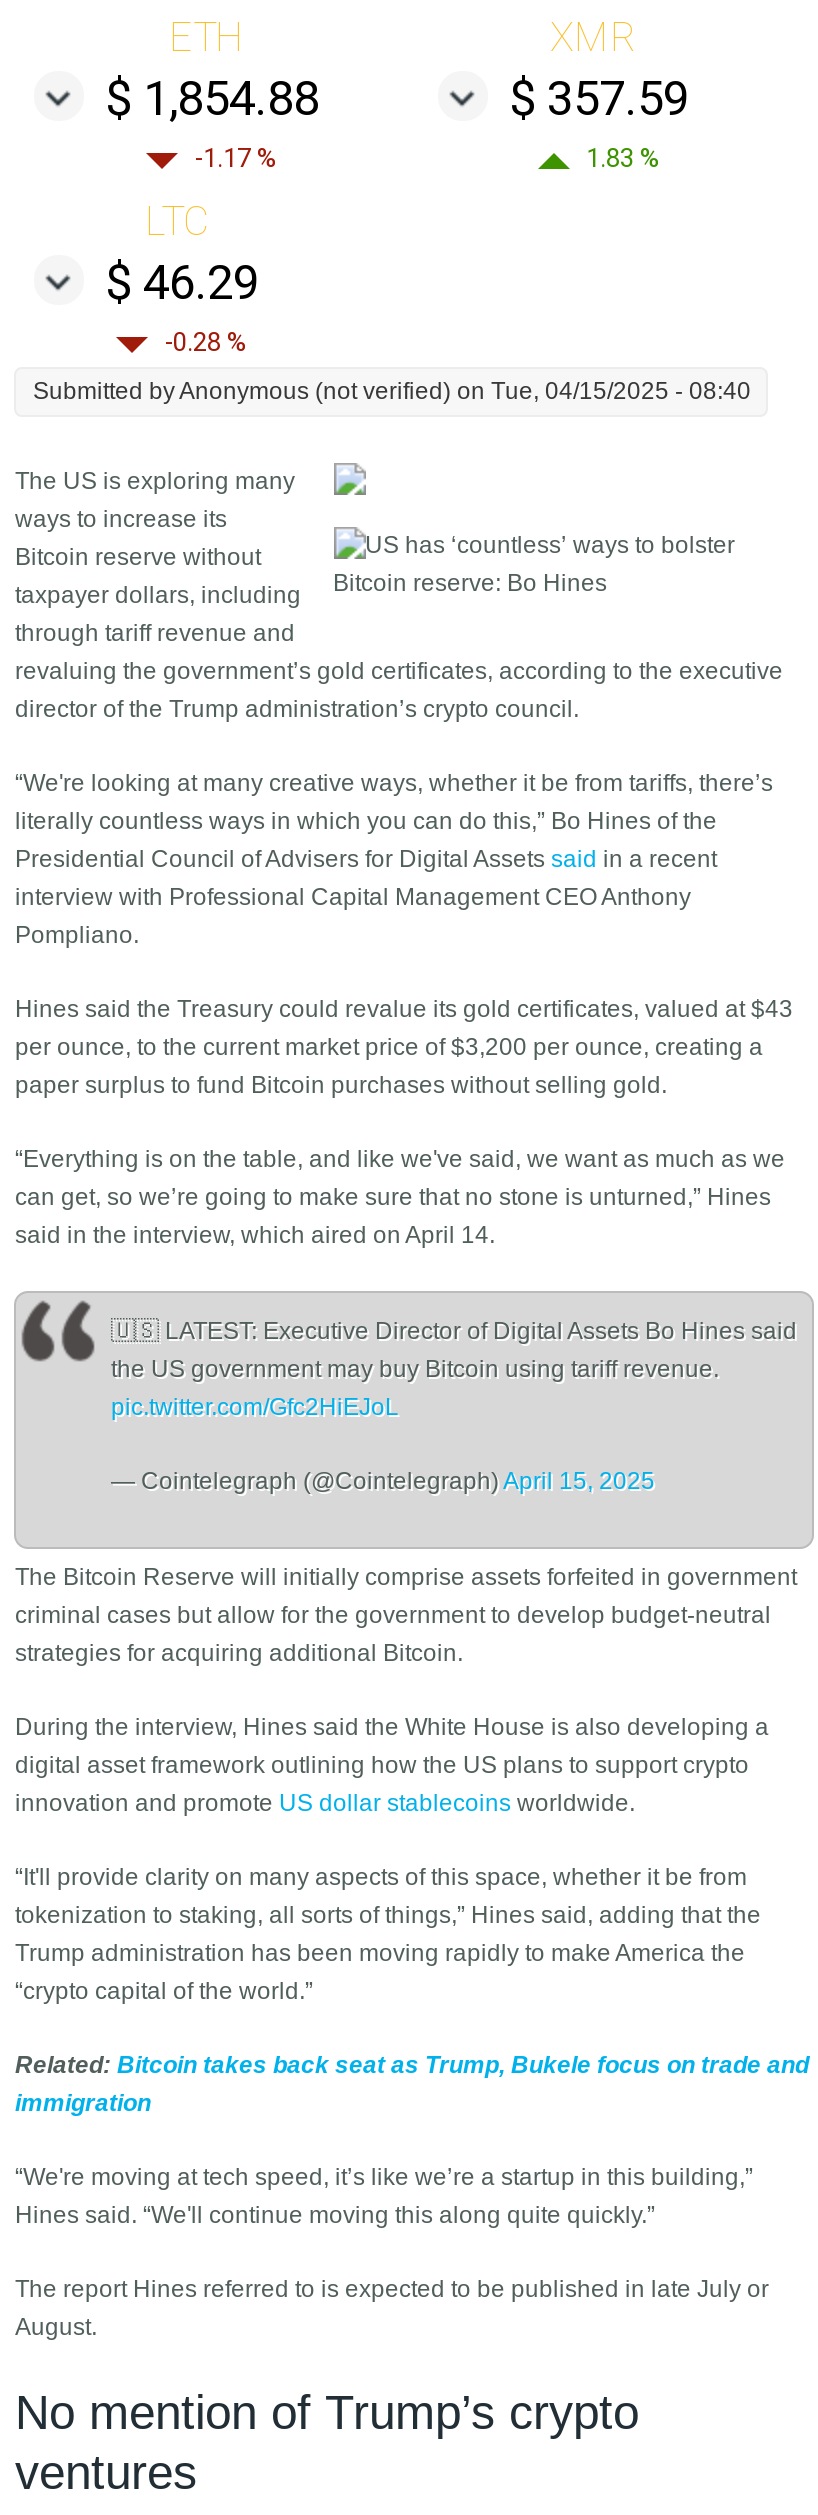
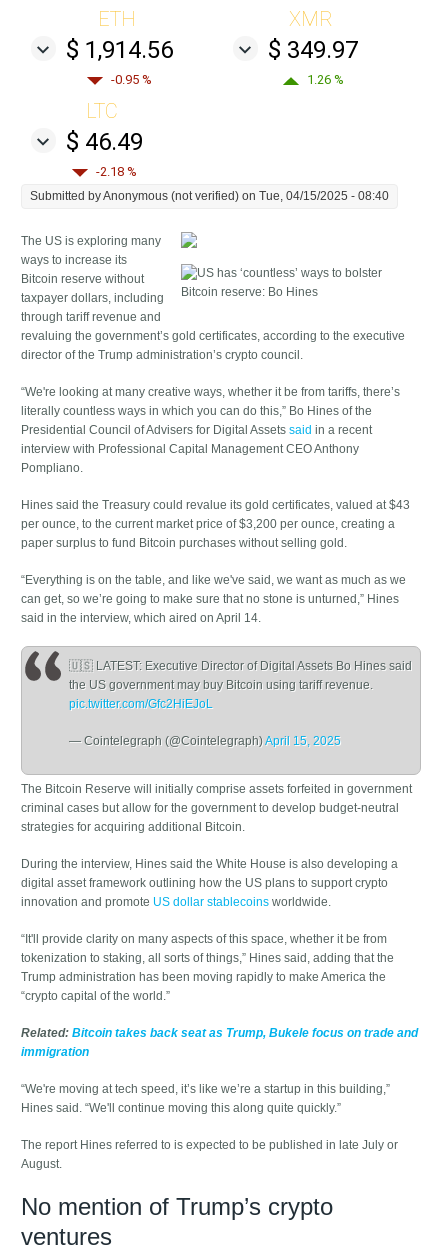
- $ 1,854.88
+ $ 1,914.56

- $ 357.59
+ $ 349.97

- -1.17 %
+ -0.95 %

- 1.83 %
+ 1.26 %

- $ 46.29
+ $ 46.49

- -0.28 %
+ -2.18 %
